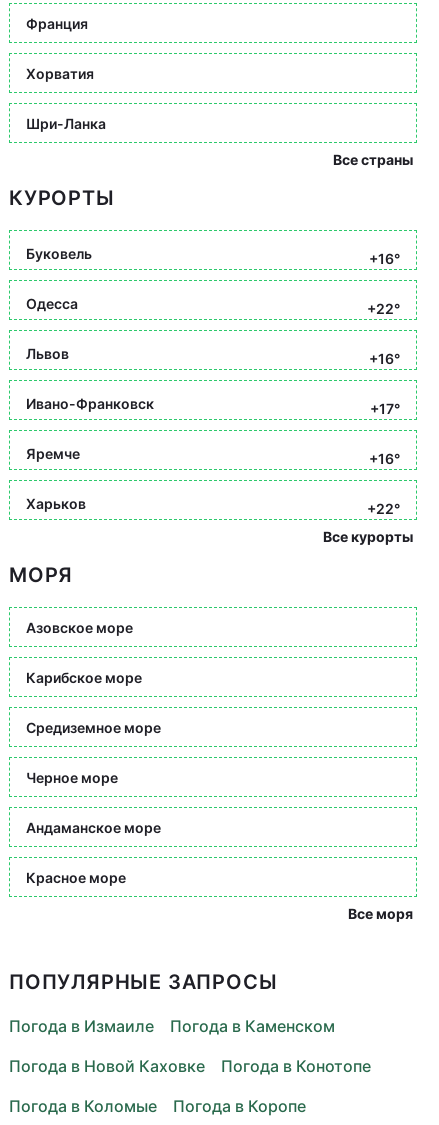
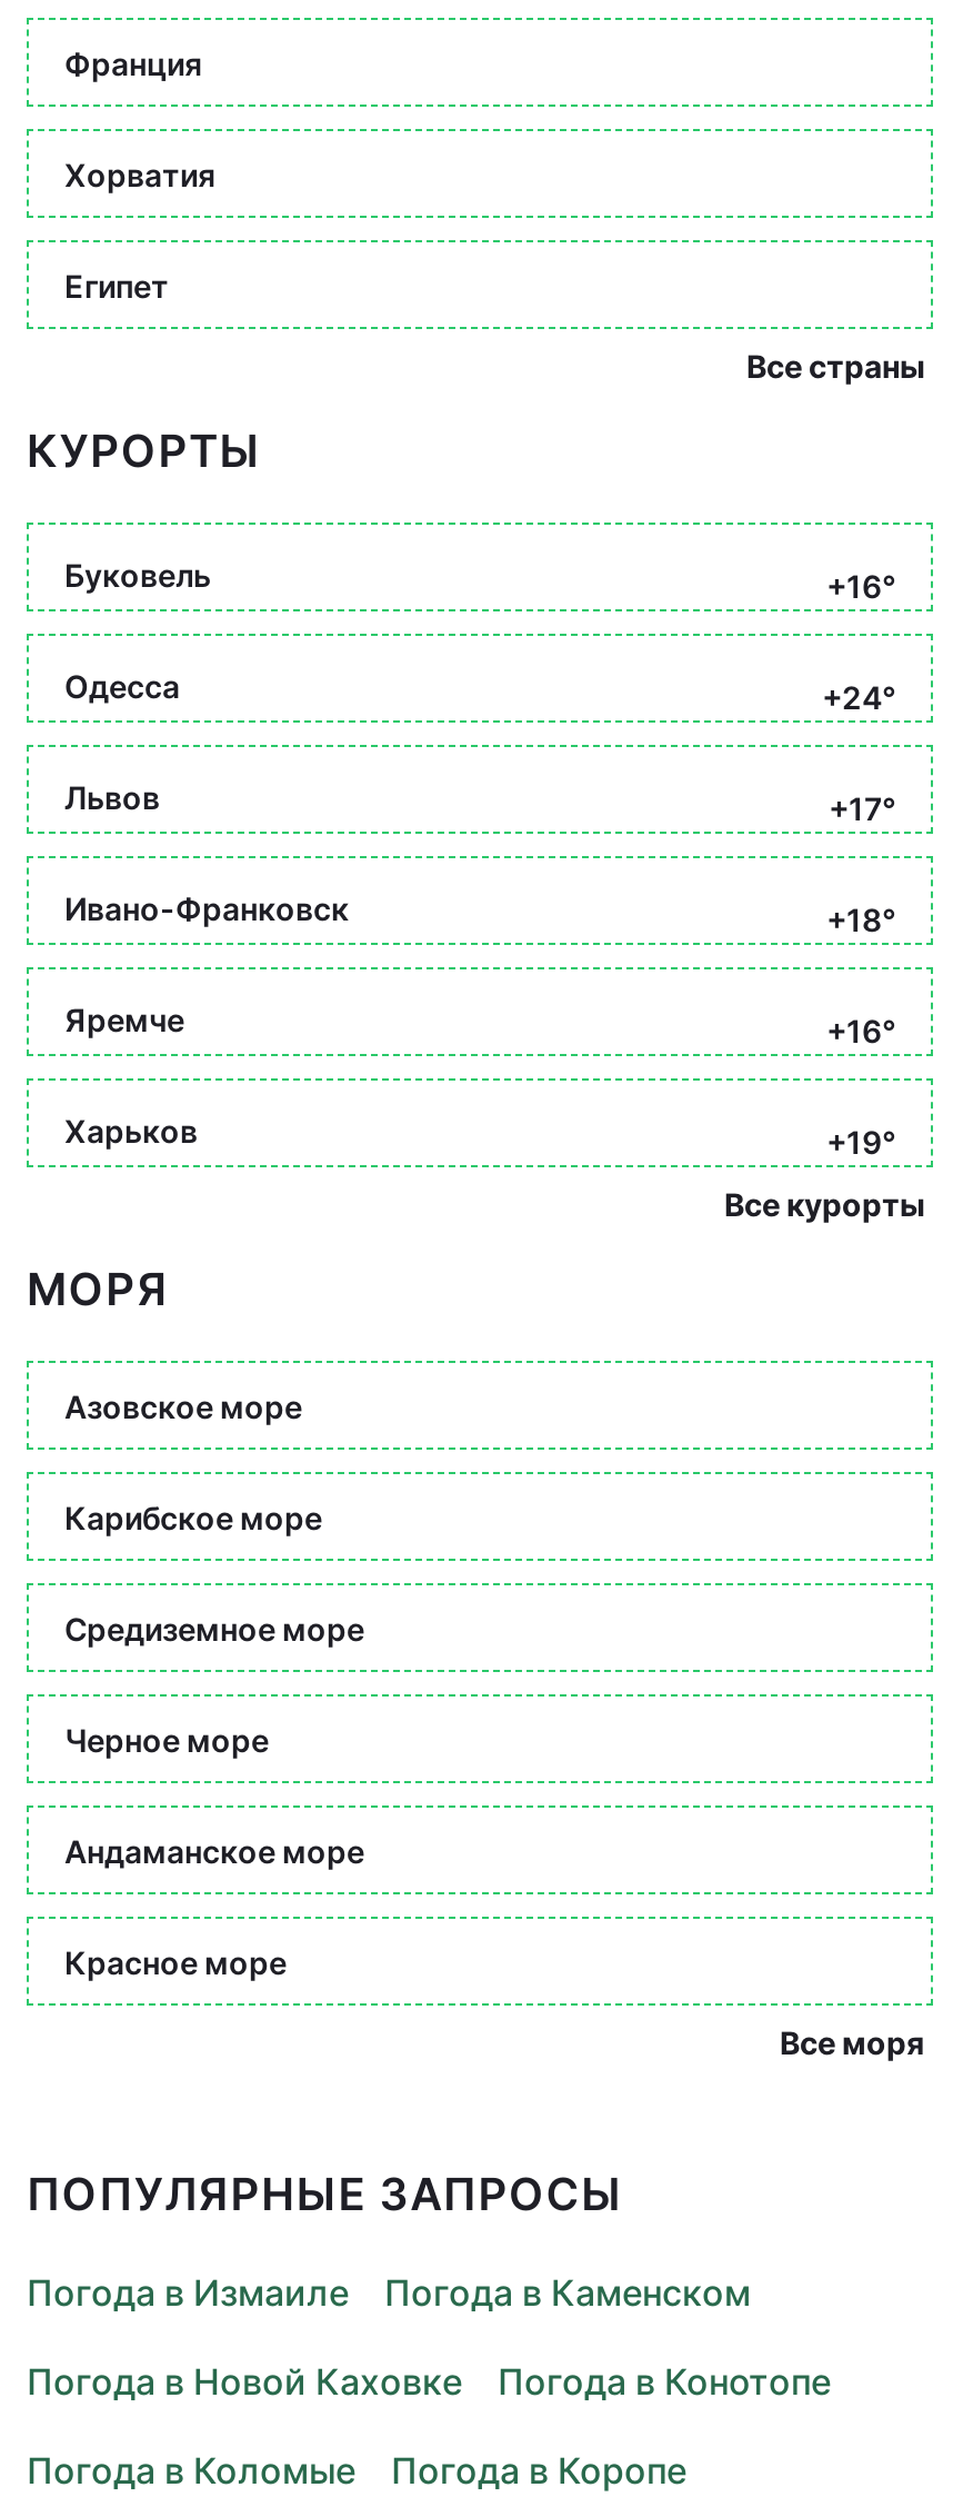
- Шри-Ланка
+ Египет

- +22°
+ +24°

- +16°
+ +17°

- +17°
+ +18°

- +22°
+ +19°
